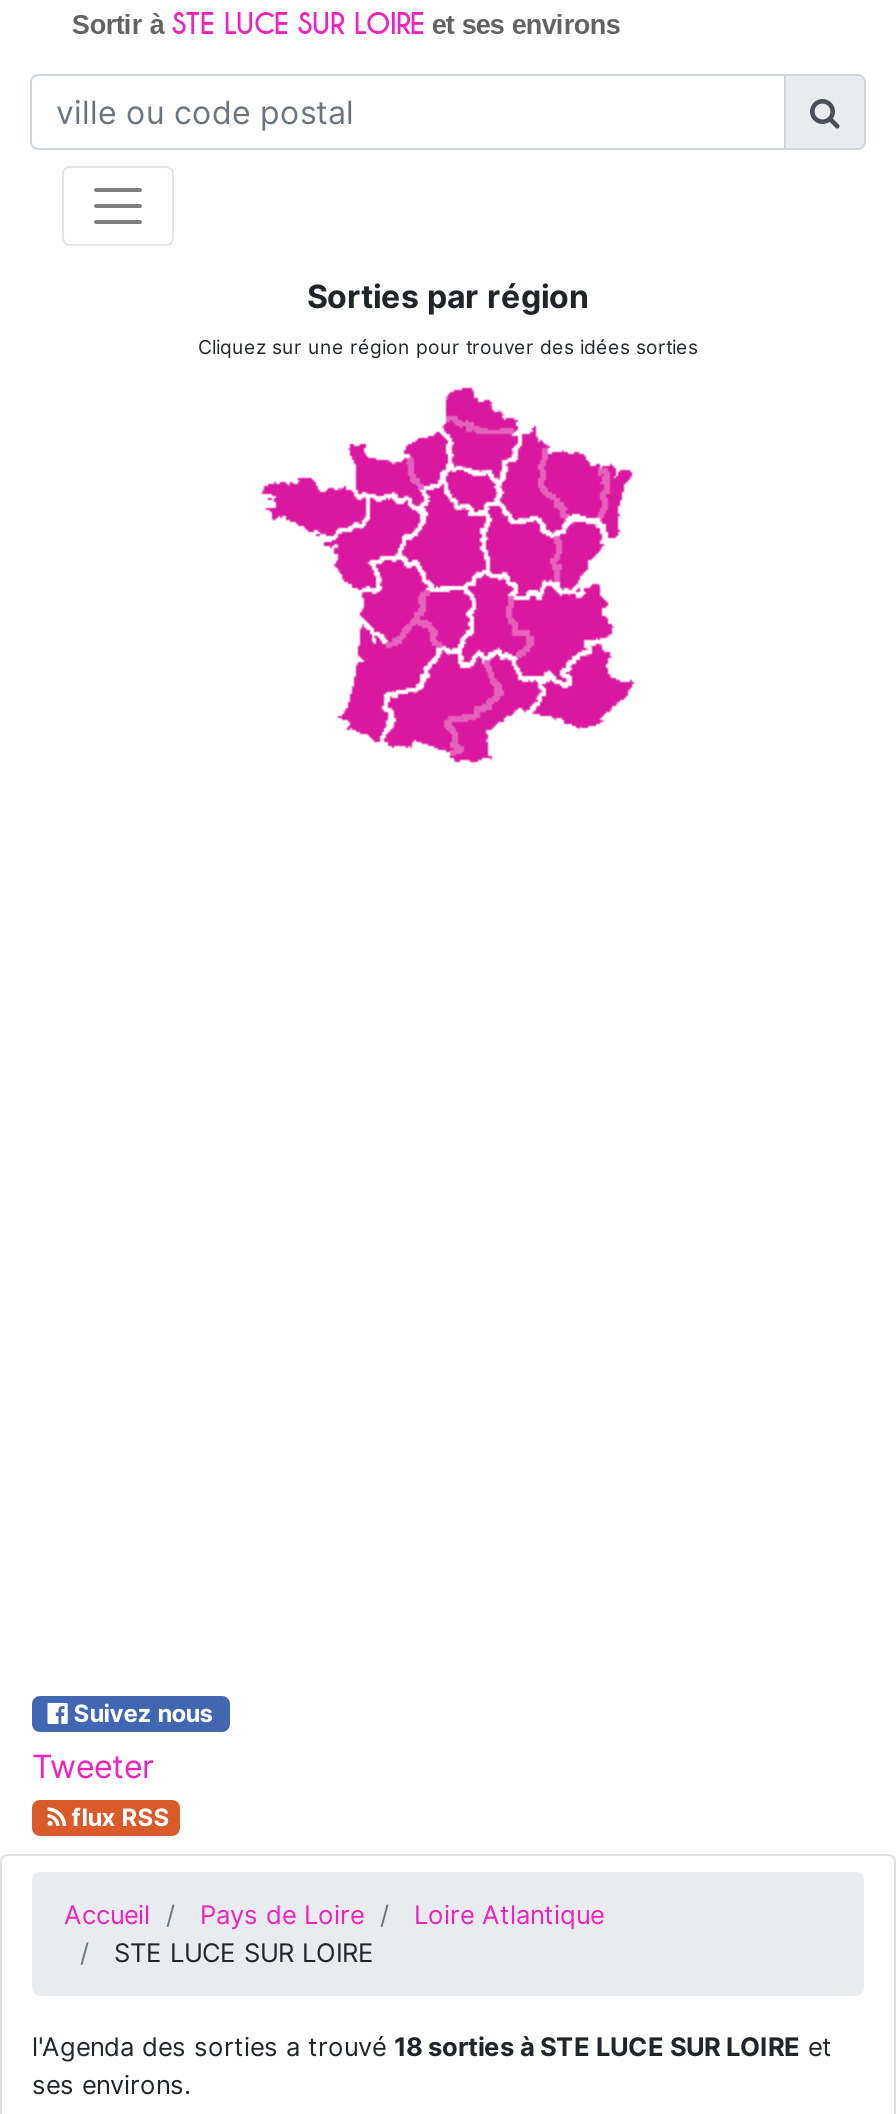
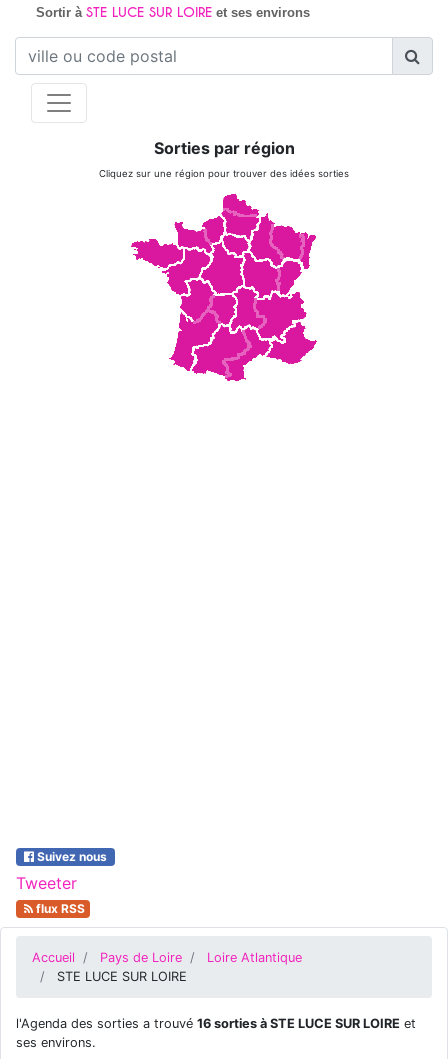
- l'Agenda des sorties a trouvé 18 sorties à STE LUCE SUR LOIRE et
+ l'Agenda des sorties a trouvé 16 sorties à STE LUCE SUR LOIRE et
